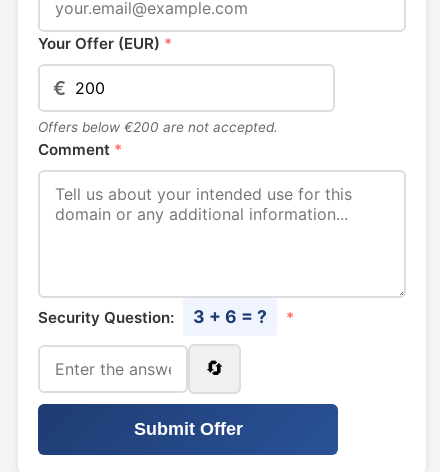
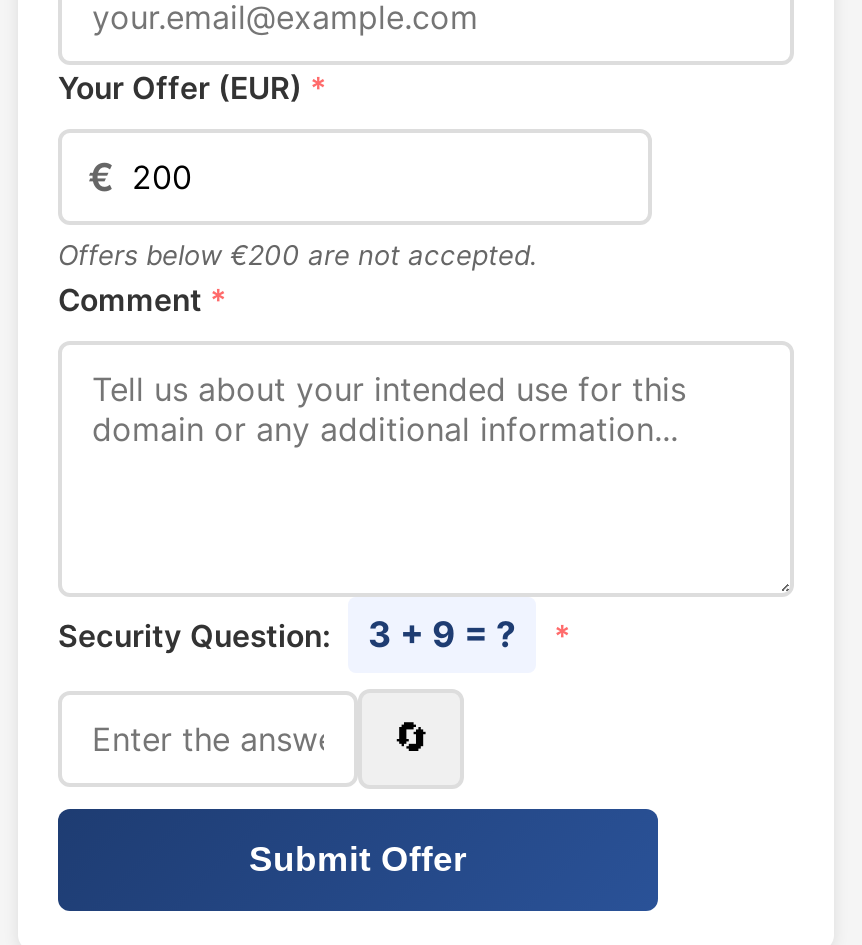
- 3 + 6 = ?
+ 3 + 9 = ?
